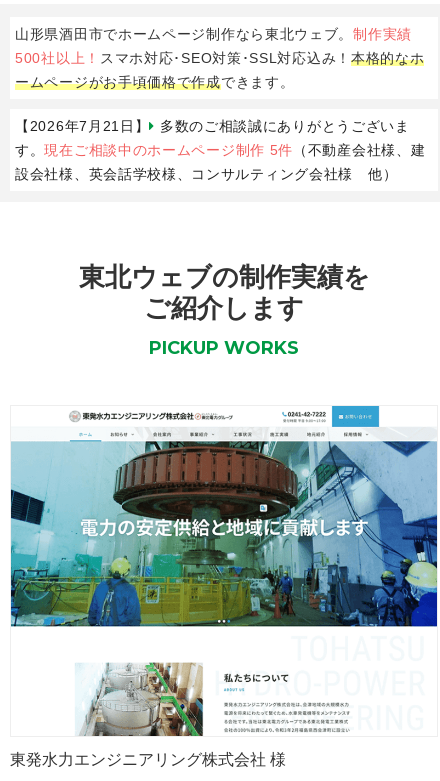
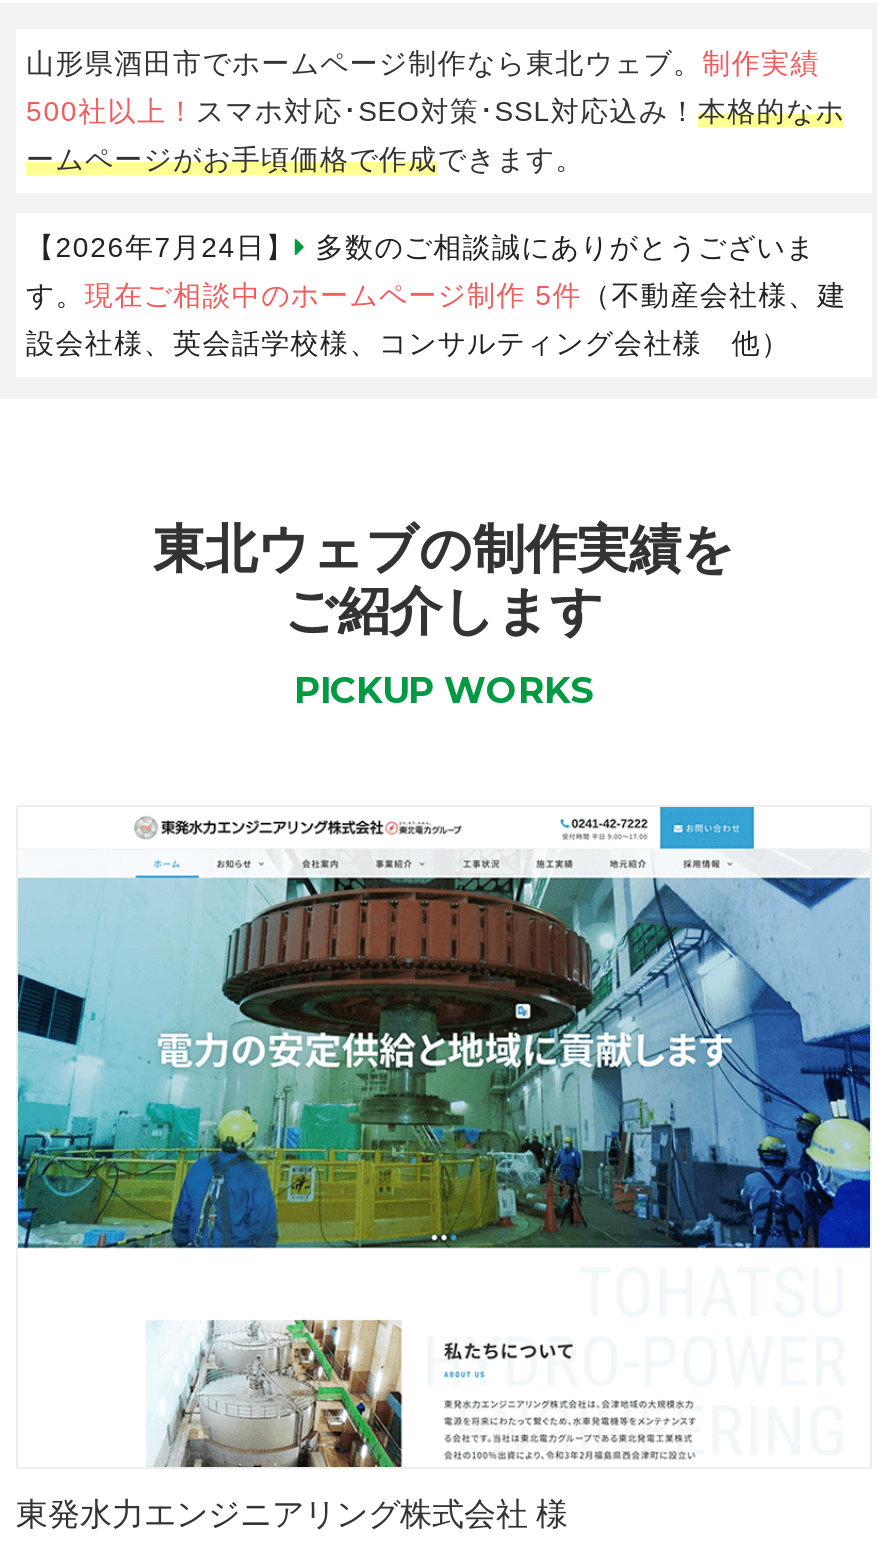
- 【2026年7月21日】 多数のご相談誠にありがとうございま
+ 【2026年7月24日】 多数のご相談誠にありがとうございま
